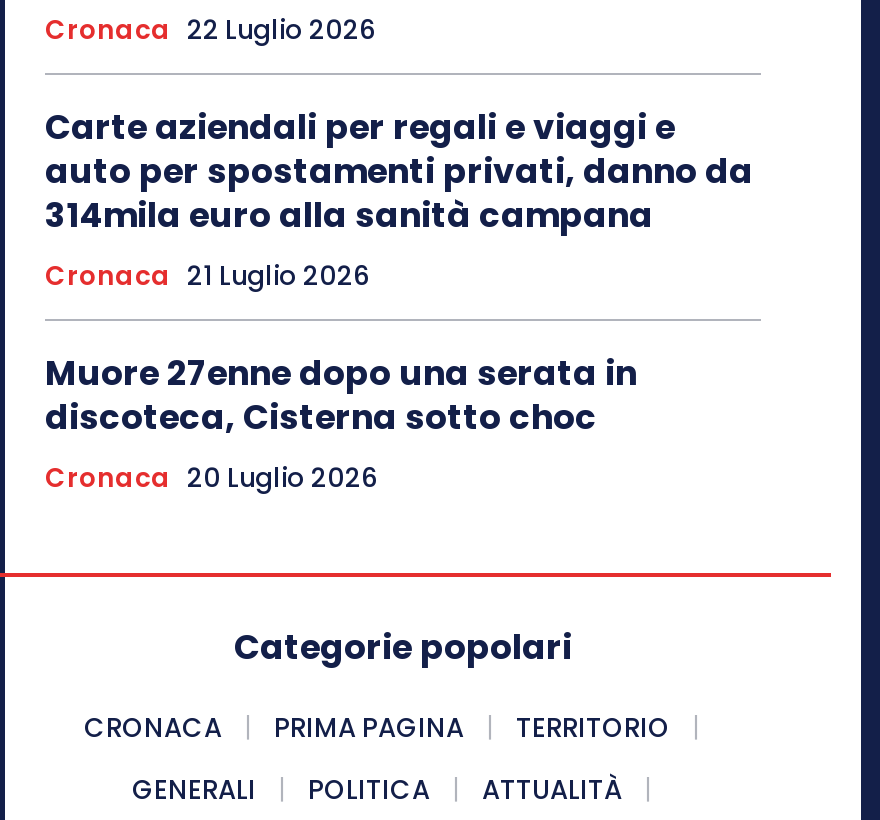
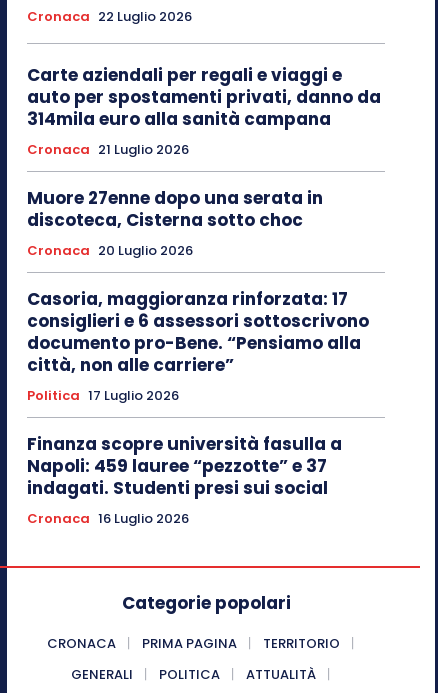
+ Casoria, maggioranza rinforzata: 17
+ consiglieri e 6 assessori sottoscrivono
+ documento pro-Bene. “Pensiamo alla
+ città, non alle carriere”
+ Politica 17 Luglio 2026
+ Finanza scopre università fasulla a
+ Napoli: 459 lauree “pezzotte” e 37
+ indagati. Studenti presi sui social
+ Cronaca 16 Luglio 2026
